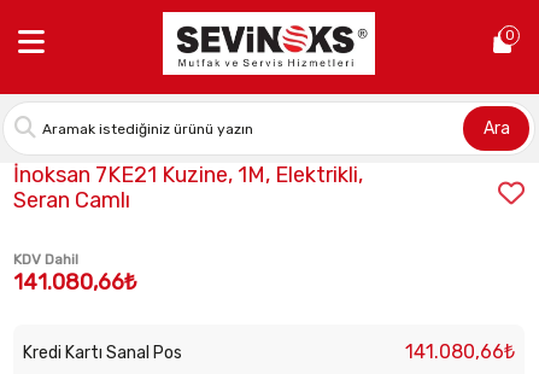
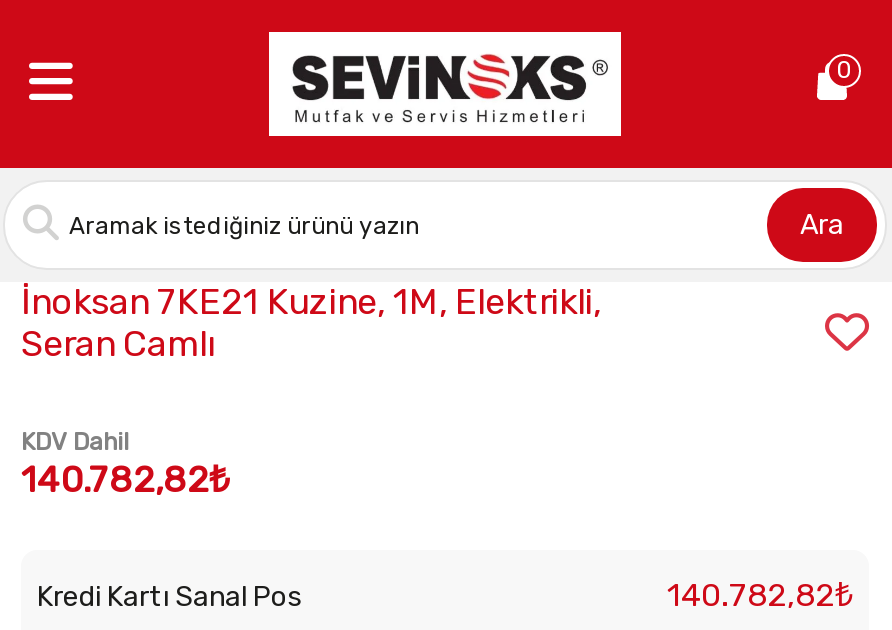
- 141.080,66₺
+ 140.782,82₺

- 141.080,66₺
+ 140.782,82₺
